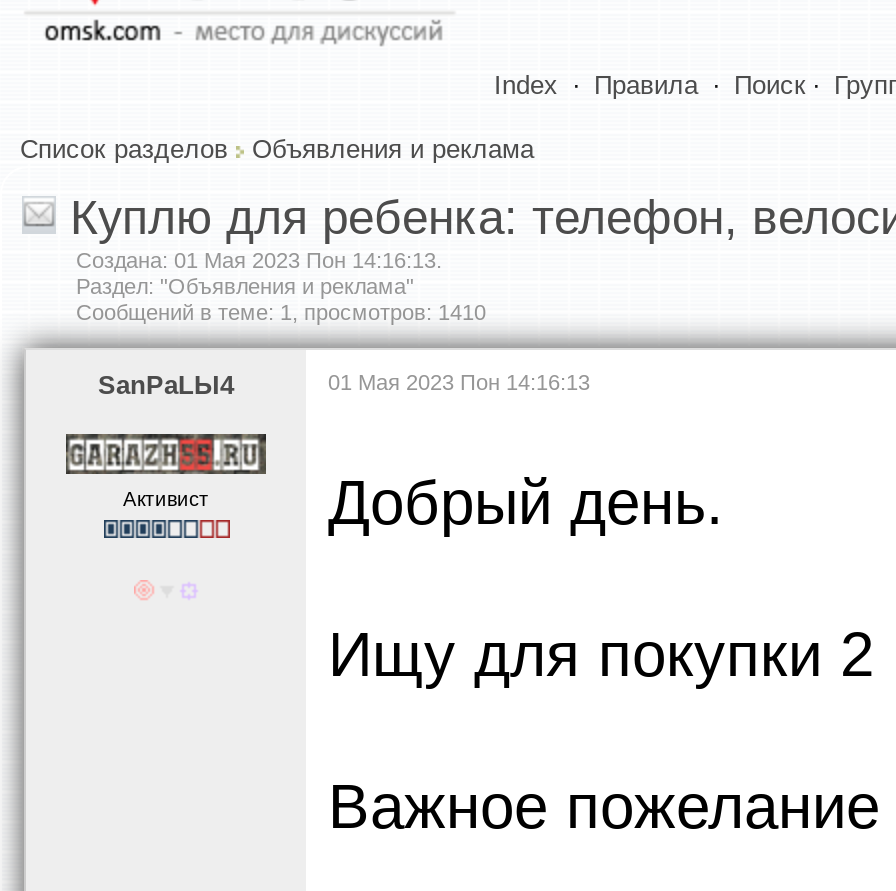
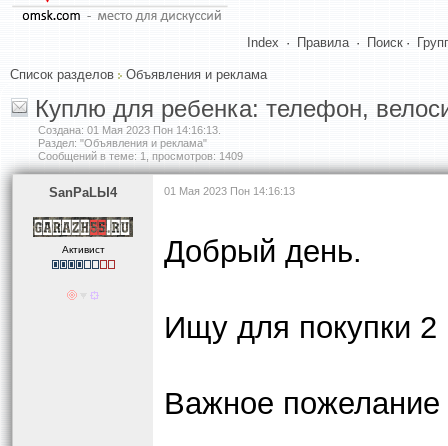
- Сообщений в теме: 1, просмотров: 1410
+ Сообщений в теме: 1, просмотров: 1409
